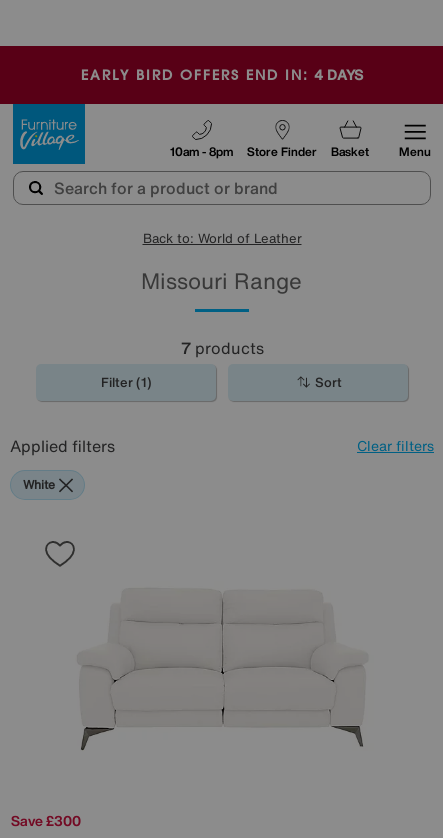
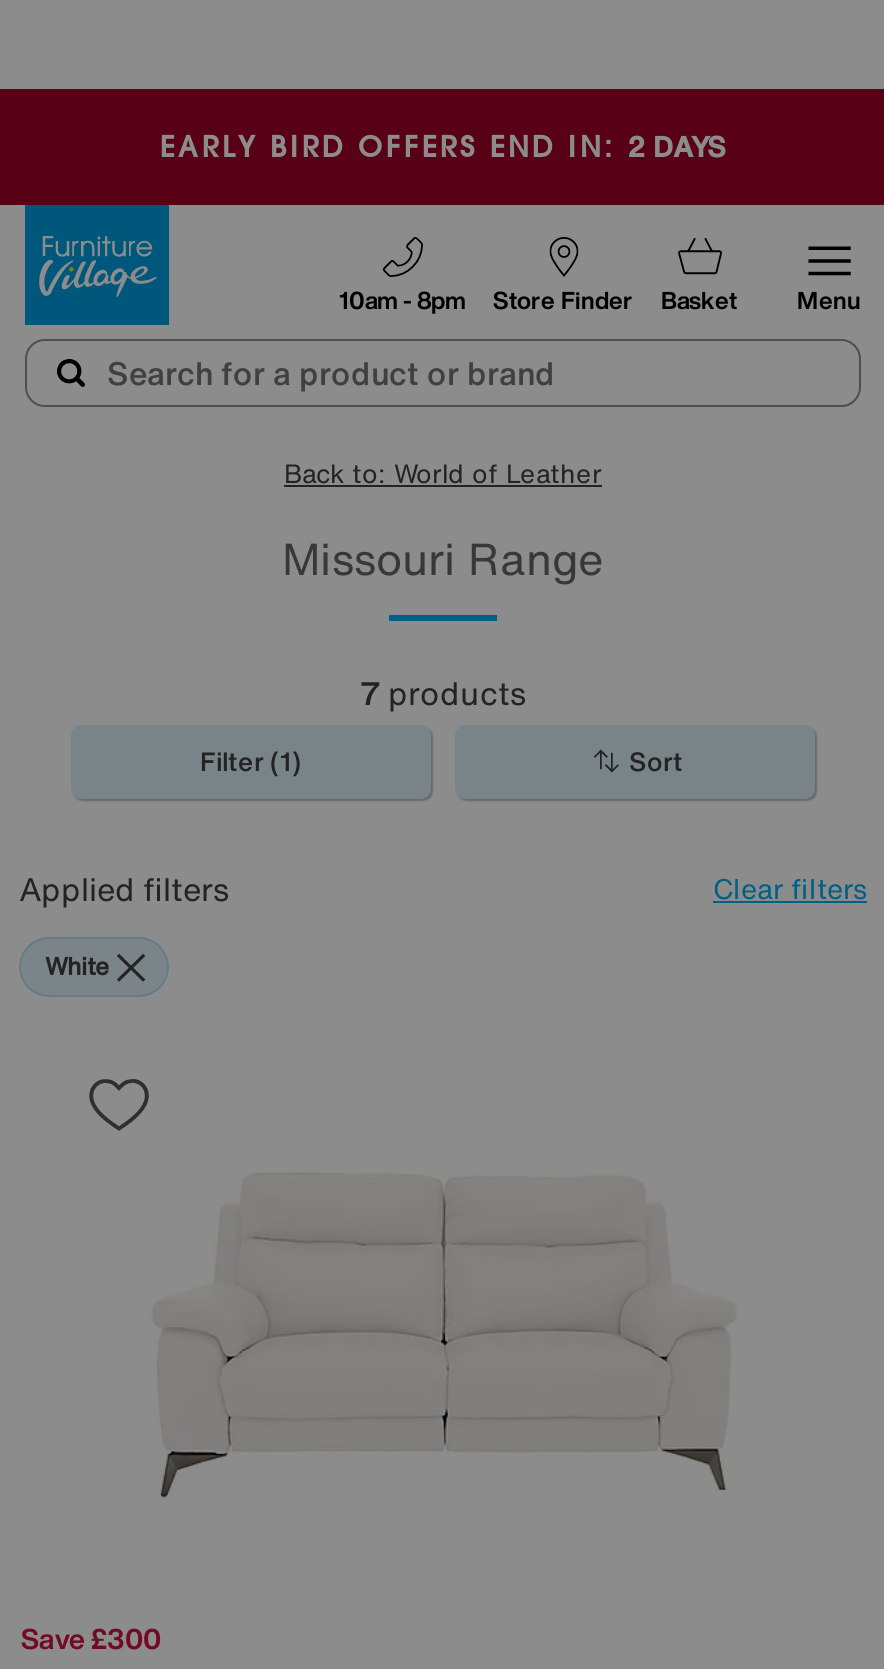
- EARLY BIRD OFFERS END IN: 4 DAYS
+ EARLY BIRD OFFERS END IN: 2 DAYS
